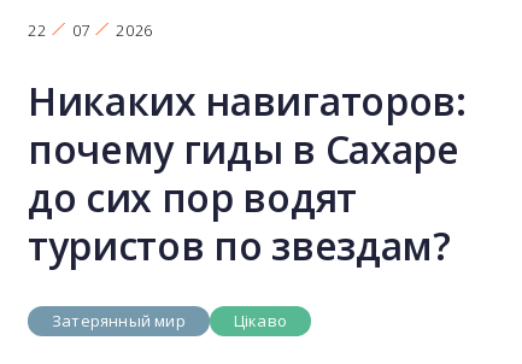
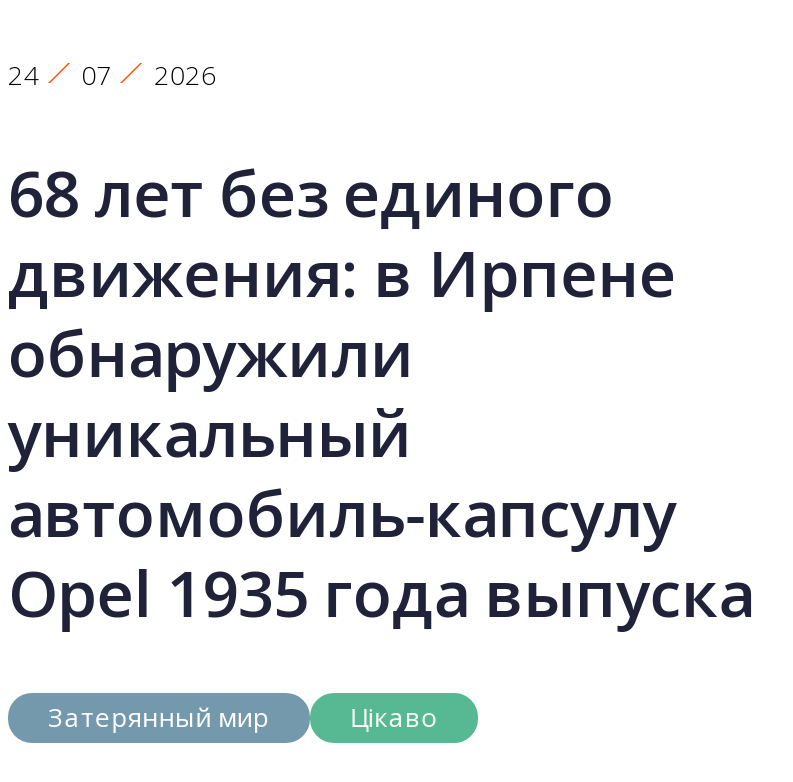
- 22 07 2026
+ 24 07 2026

- Никаких навигаторов:
- почему гиды в Сахаре
- до сих пор водят
- туристов по звездам?
+ 68 лет без единого
+ движения: в Ирпене
+ обнаружили
+ уникальный
+ автомобиль-капсулу
+ Opel 1935 года выпуска
